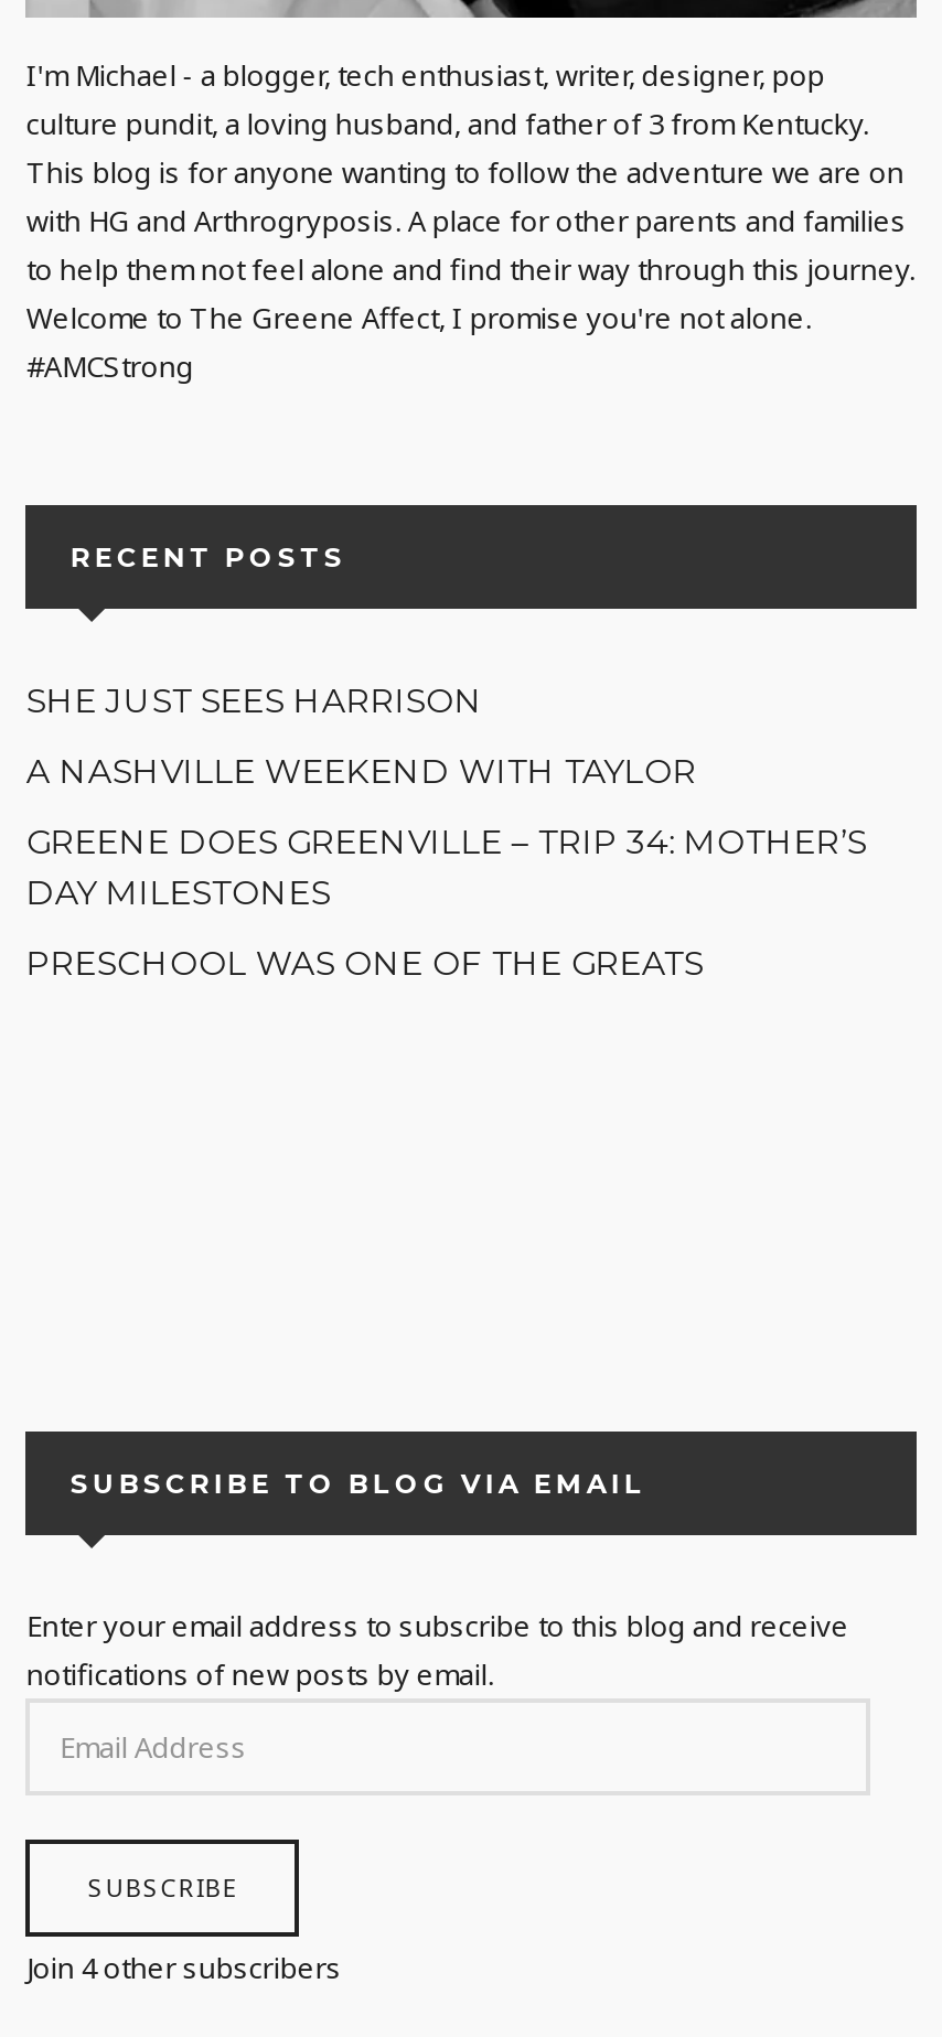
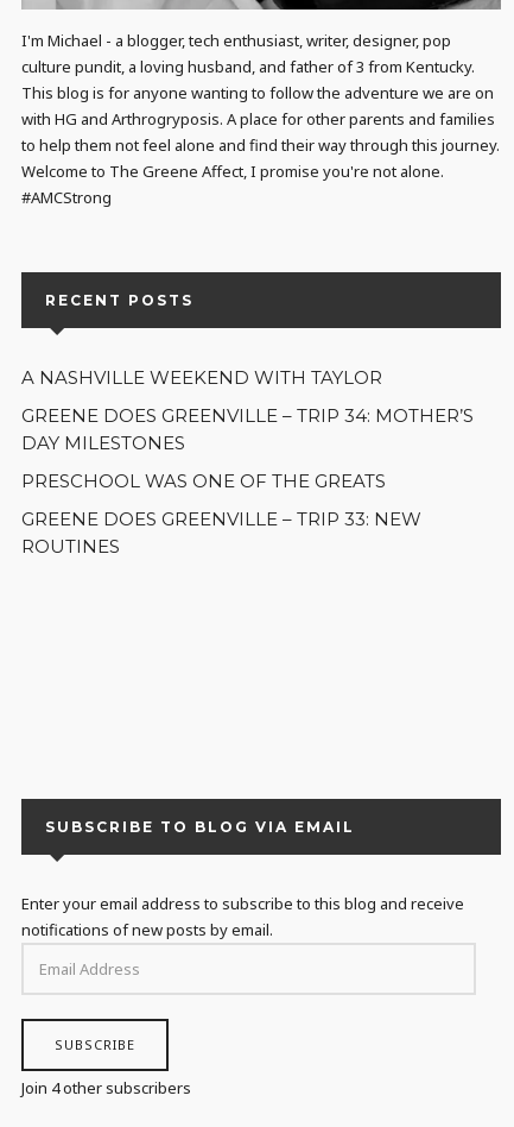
- SHE JUST SEES HARRISON

moved up: A NASHVILLE WEEKEND WITH TAYLOR | GREENE DOES GREENVILLE – TRIP 34: MOTHER’S | DAY MILESTONES | PRESCHOOL WAS ONE OF THE GREATS

+ GREENE DOES GREENVILLE – TRIP 33: NEW
+ ROUTINES
